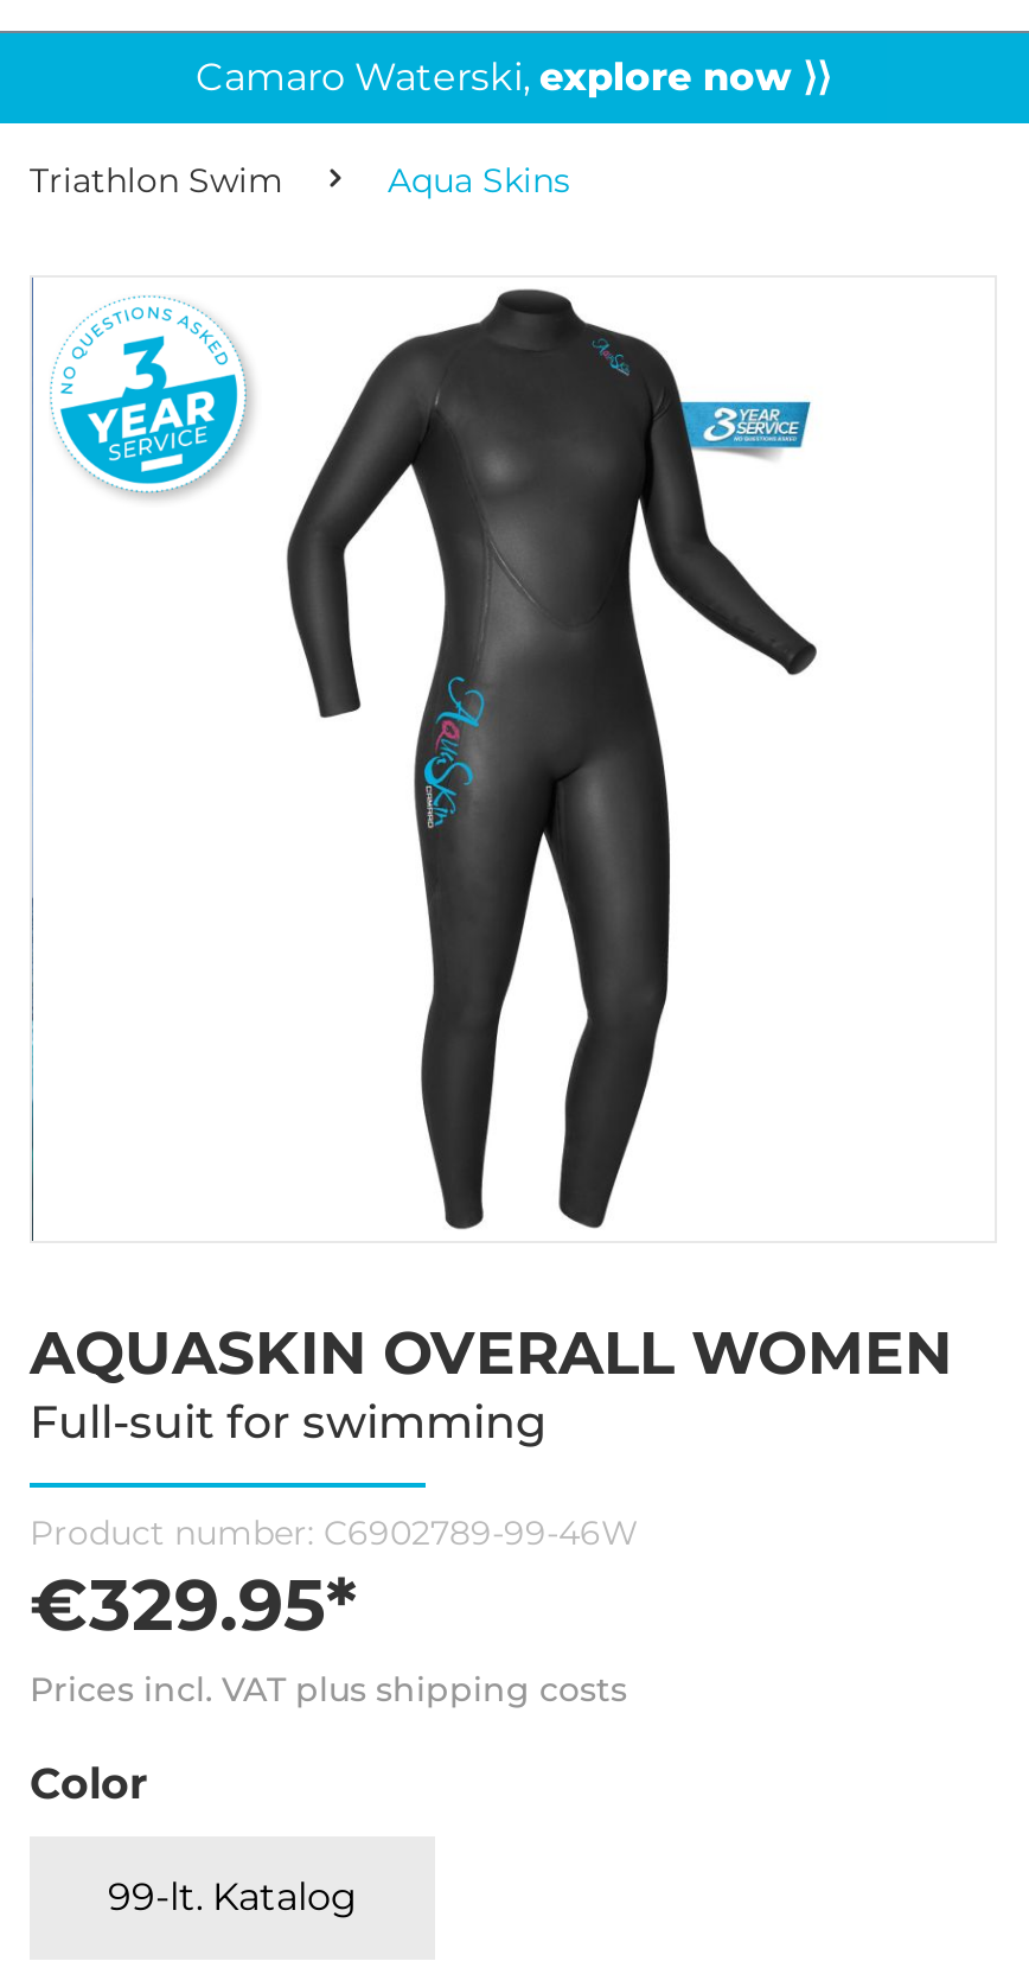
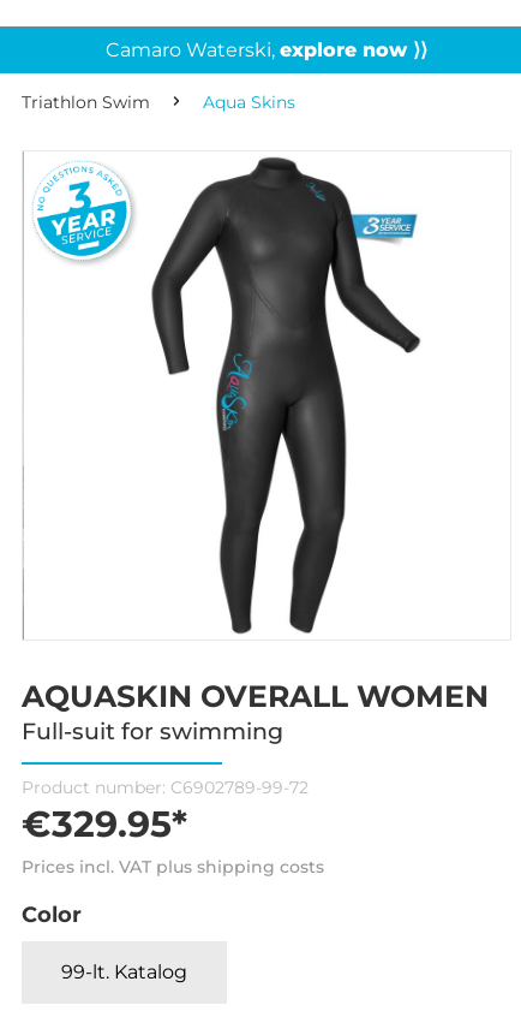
- Product number: C6902789-99-46W
+ Product number: C6902789-99-72
